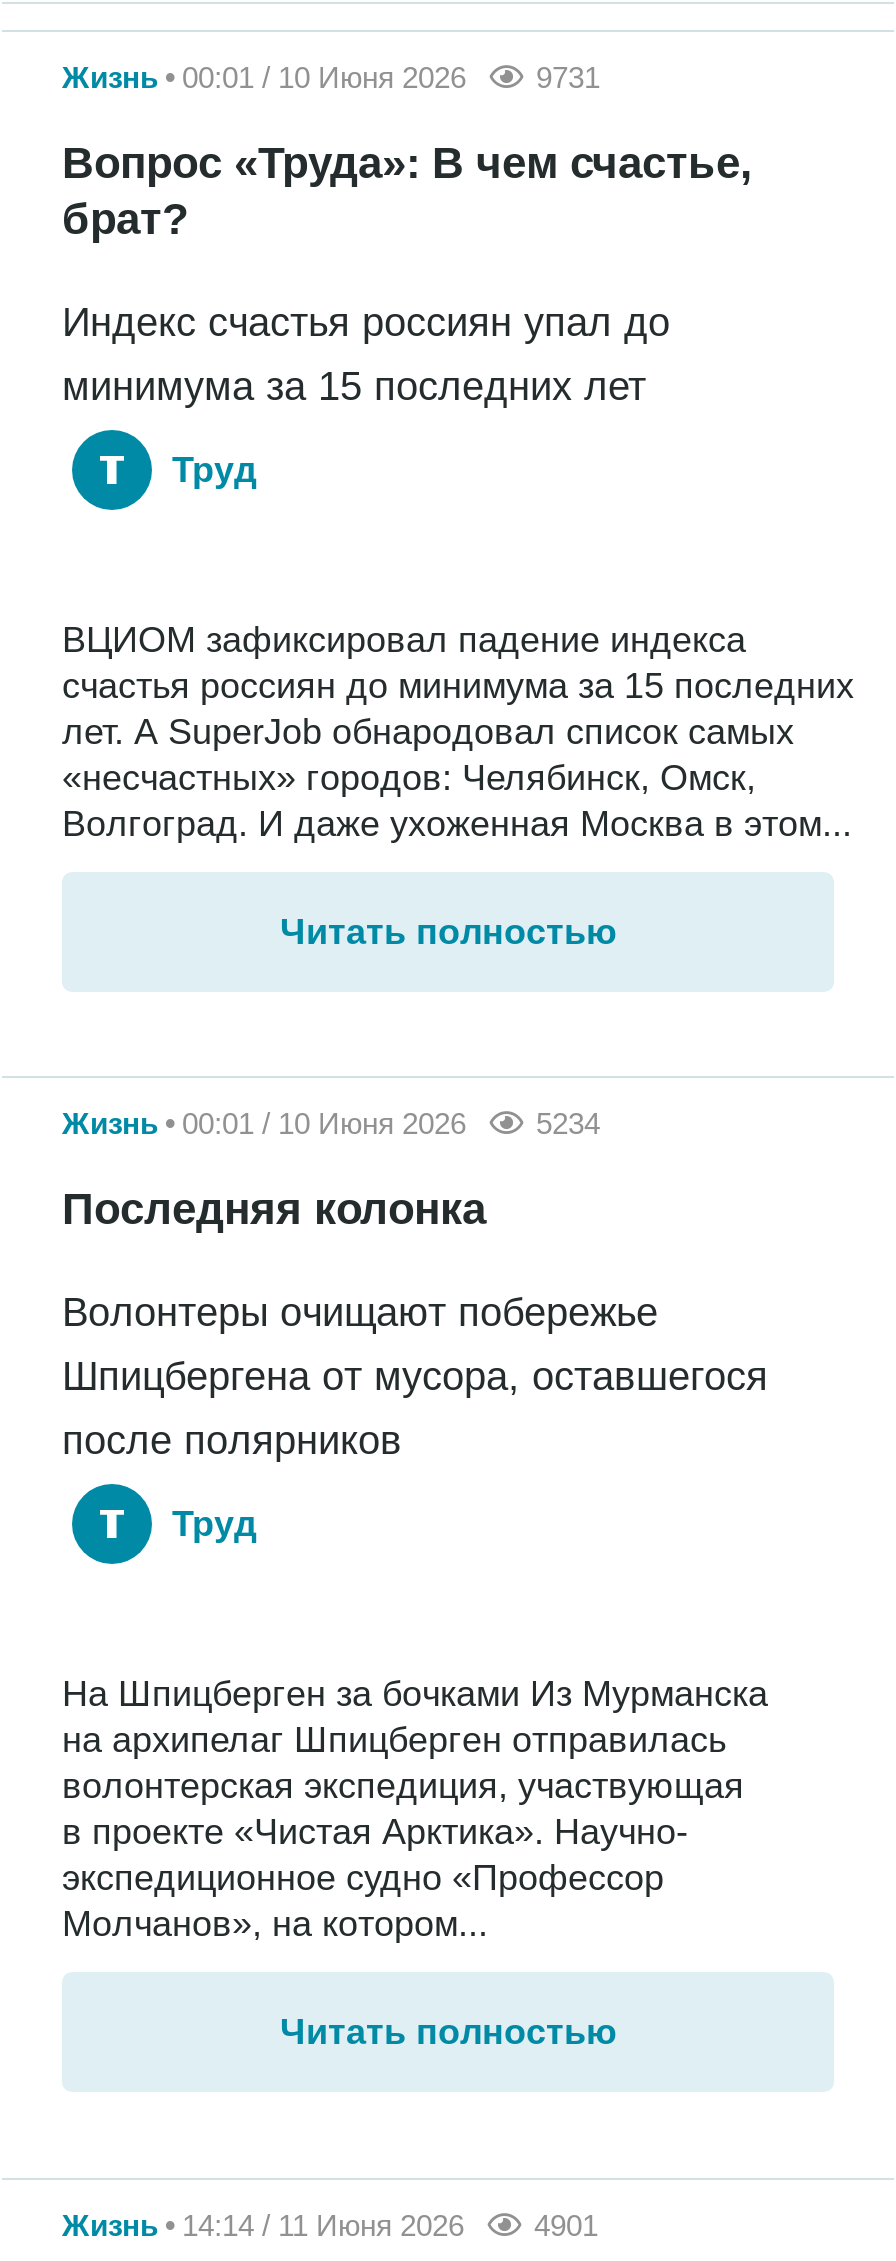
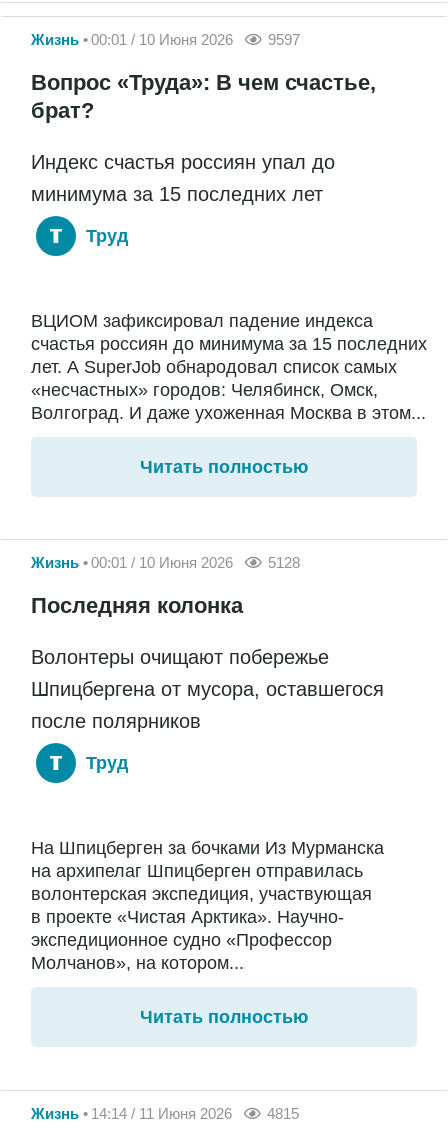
- 9731
+ 9597

- 5234
+ 5128

- 4901
+ 4815
